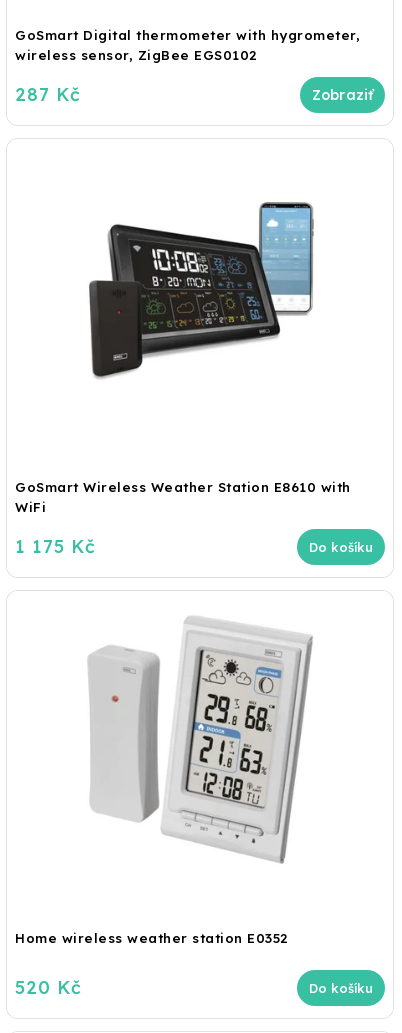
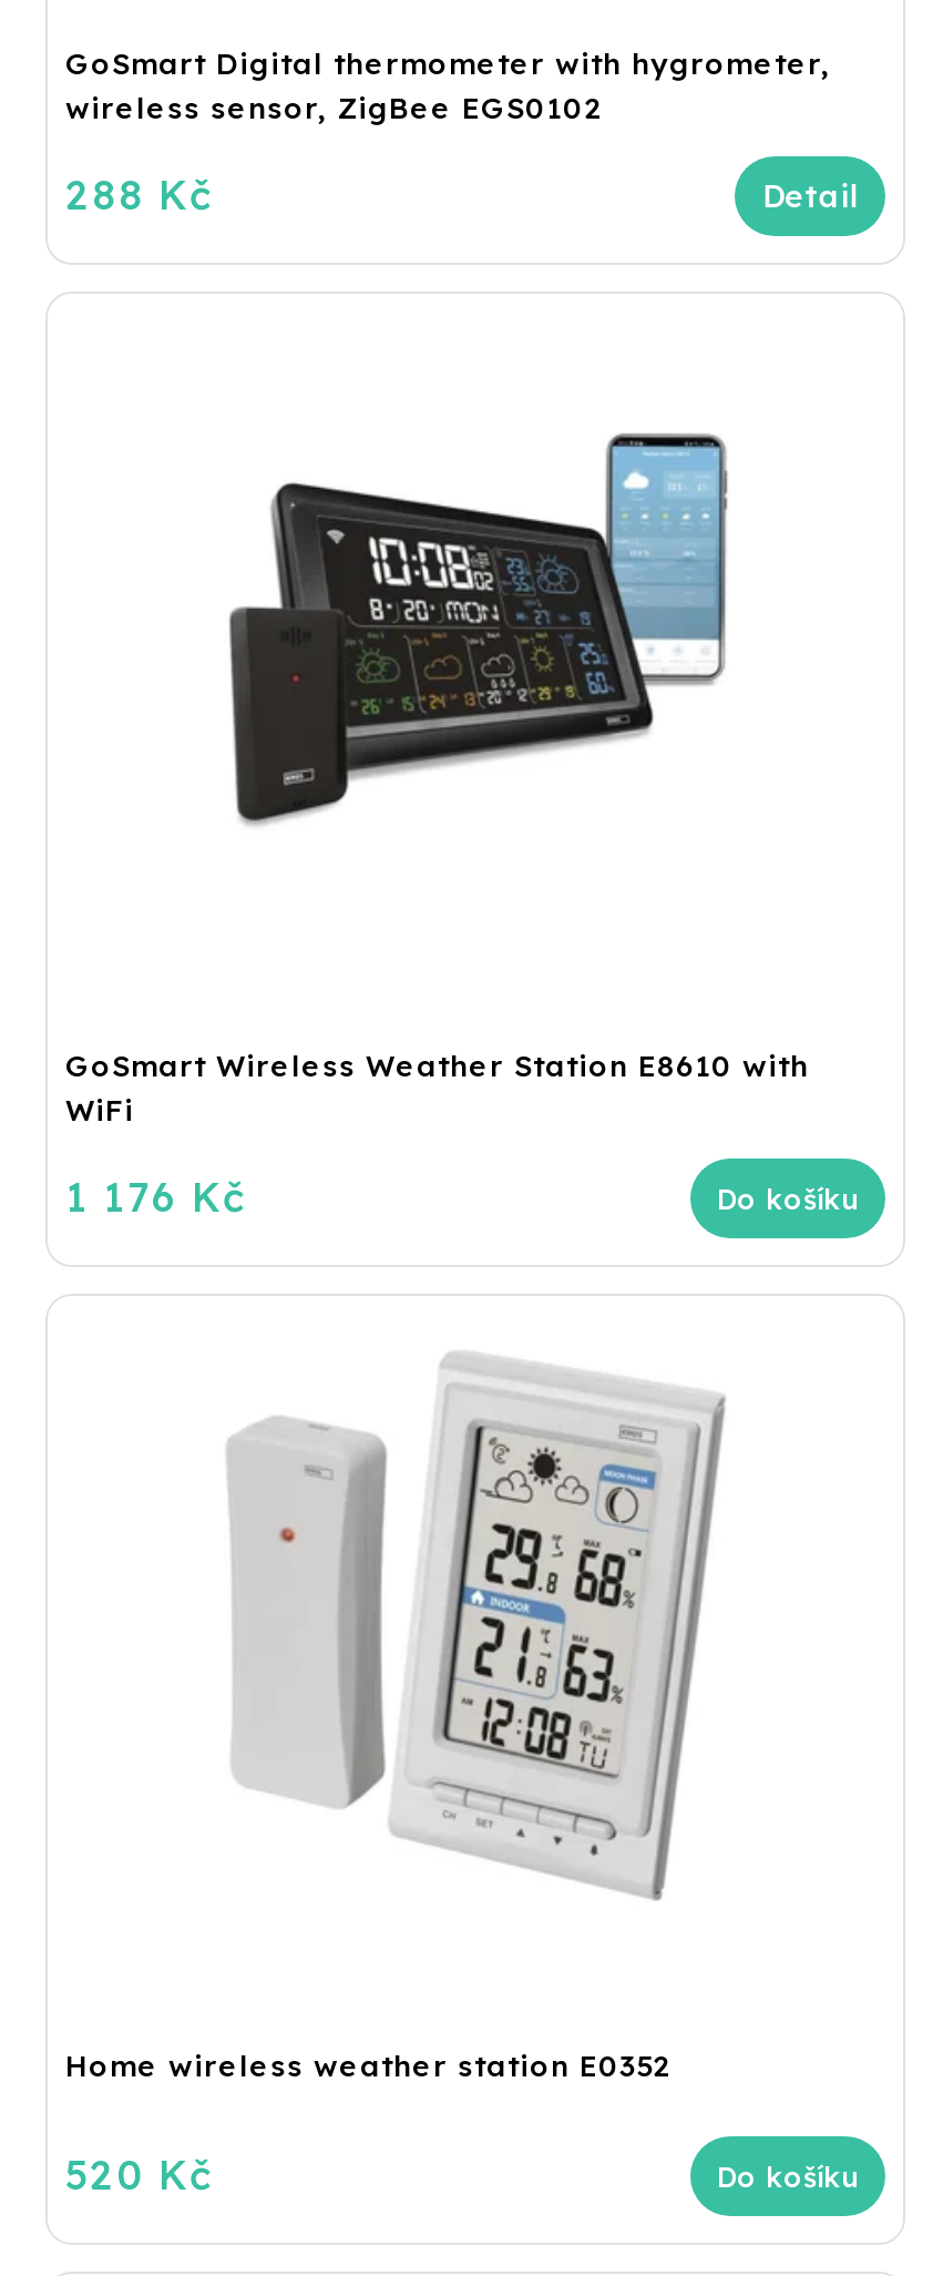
- [image]
+ [image]

- 287 Kč
+ 288 Kč

- 1 175 Kč
+ 1 176 Kč
